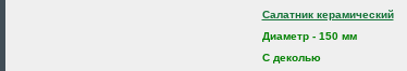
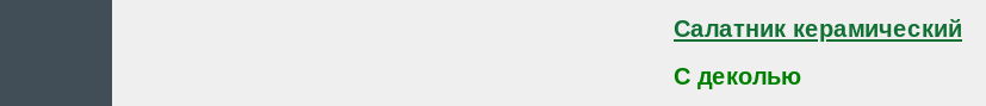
- Диаметр - 150 мм
